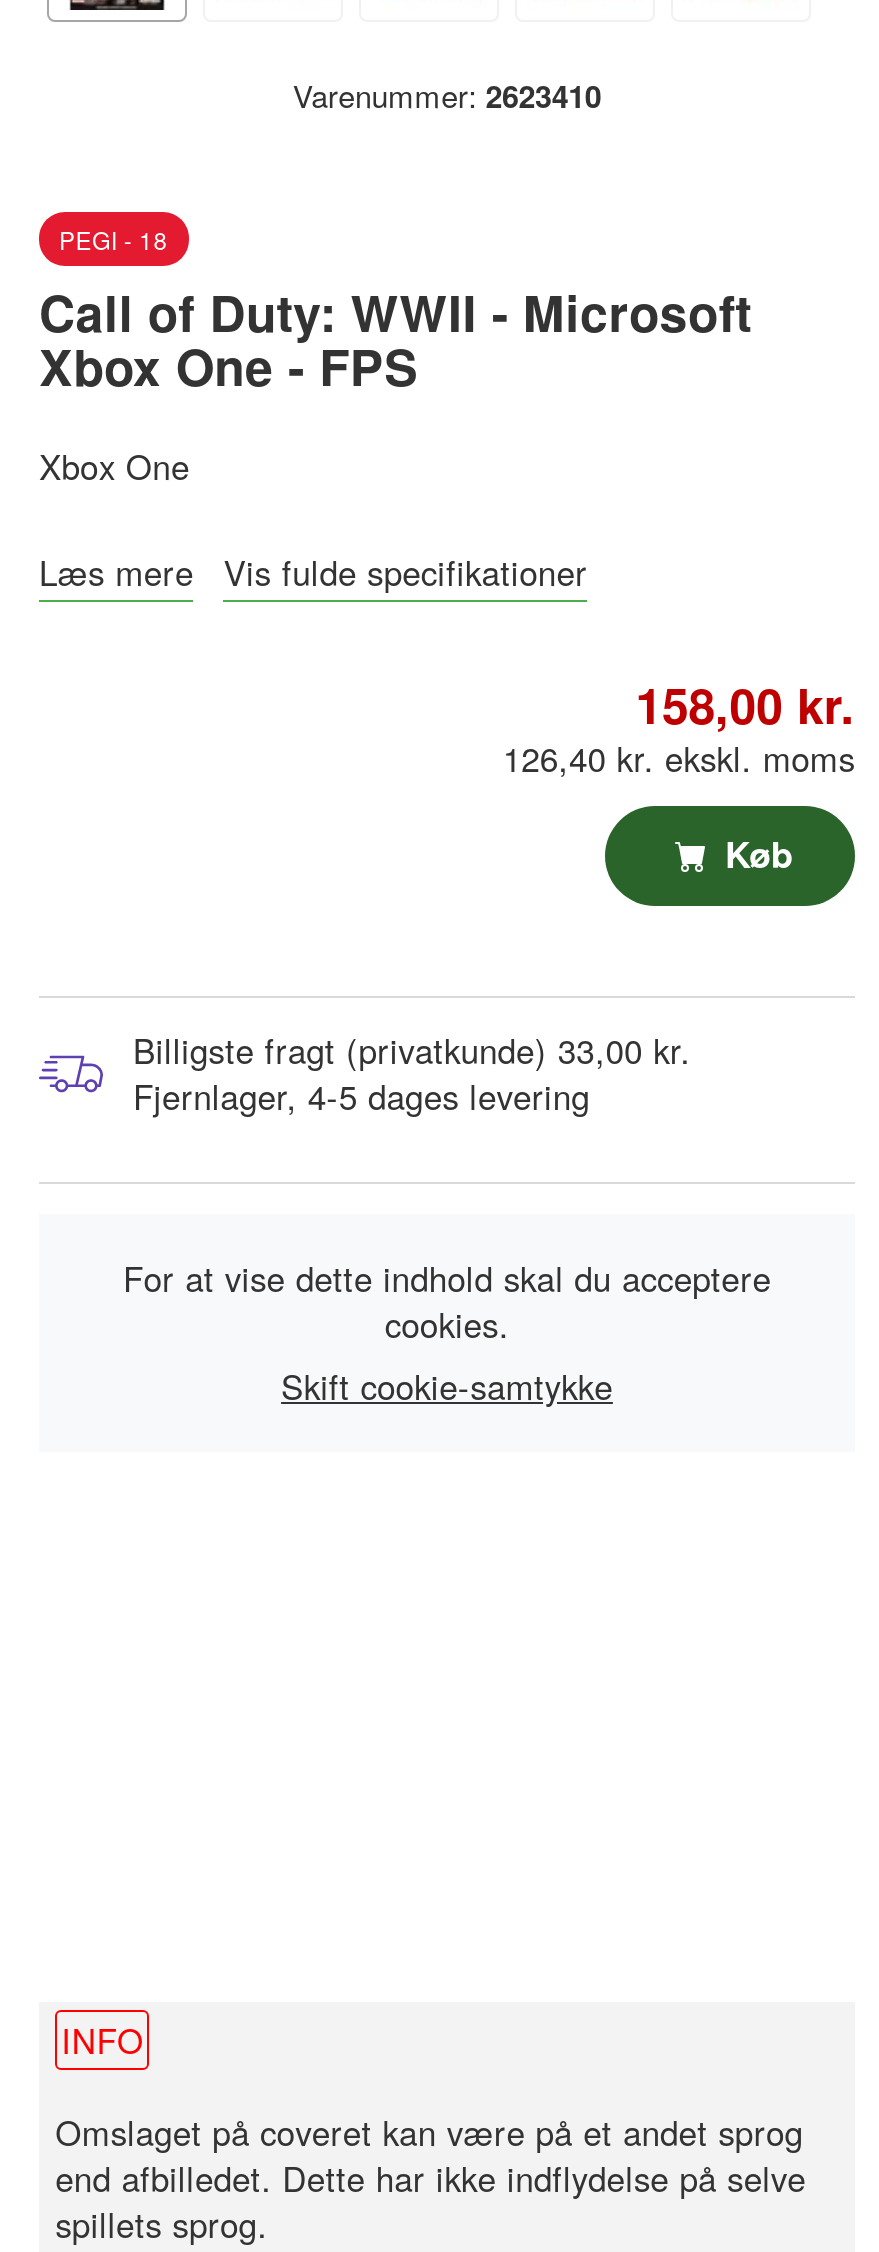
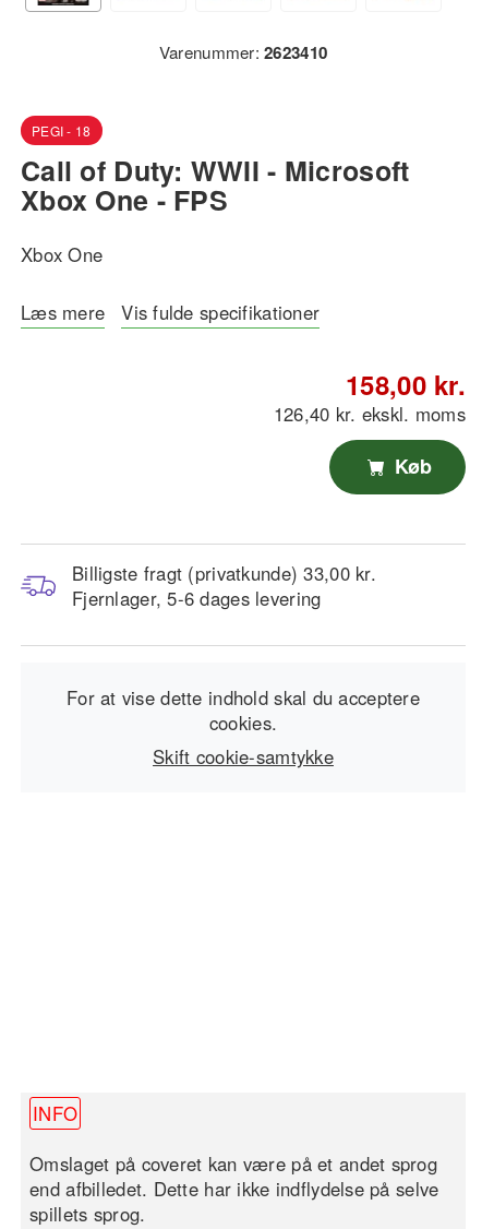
- Fjernlager, 4-5 dages levering
+ Fjernlager, 5-6 dages levering
